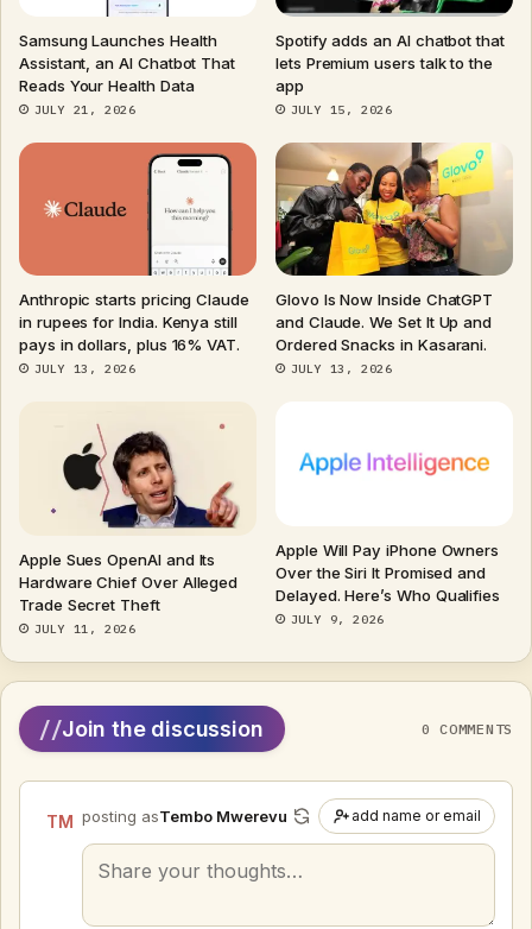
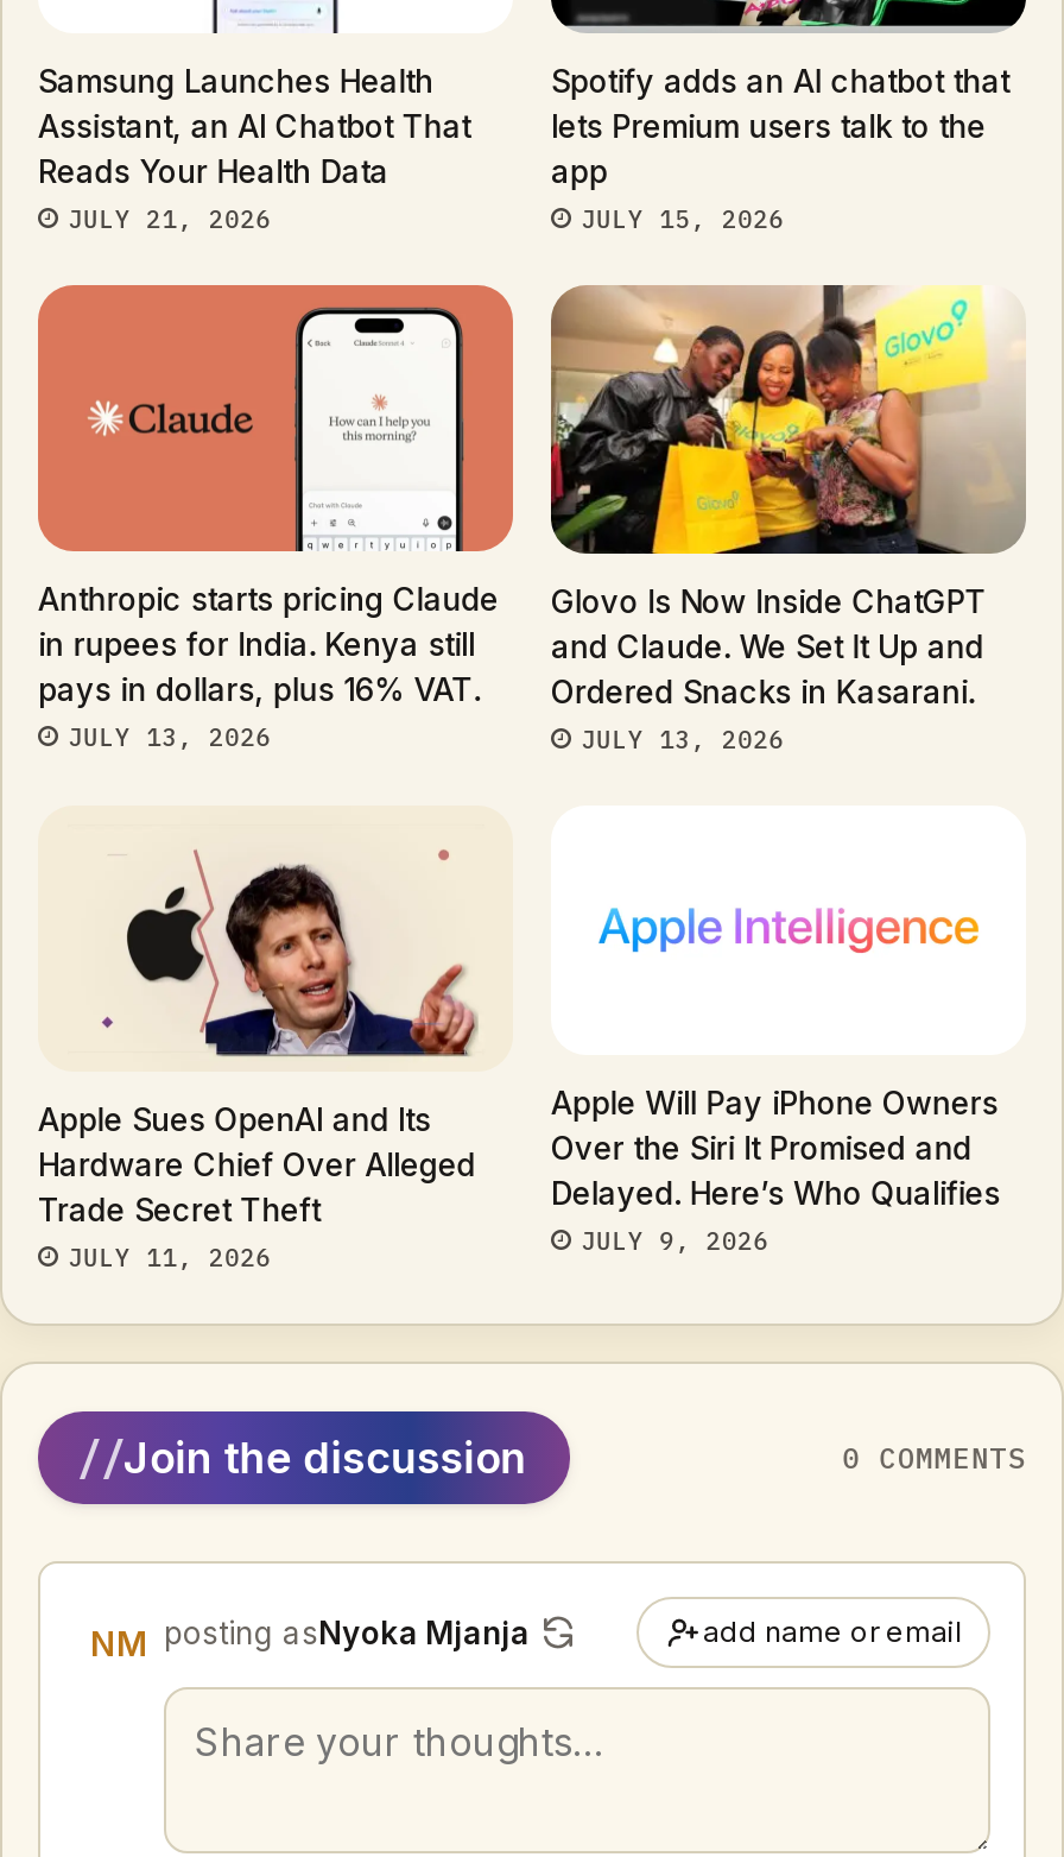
- TM posting asTembo Mwerevu
+ NM posting asNyoka Mjanja
